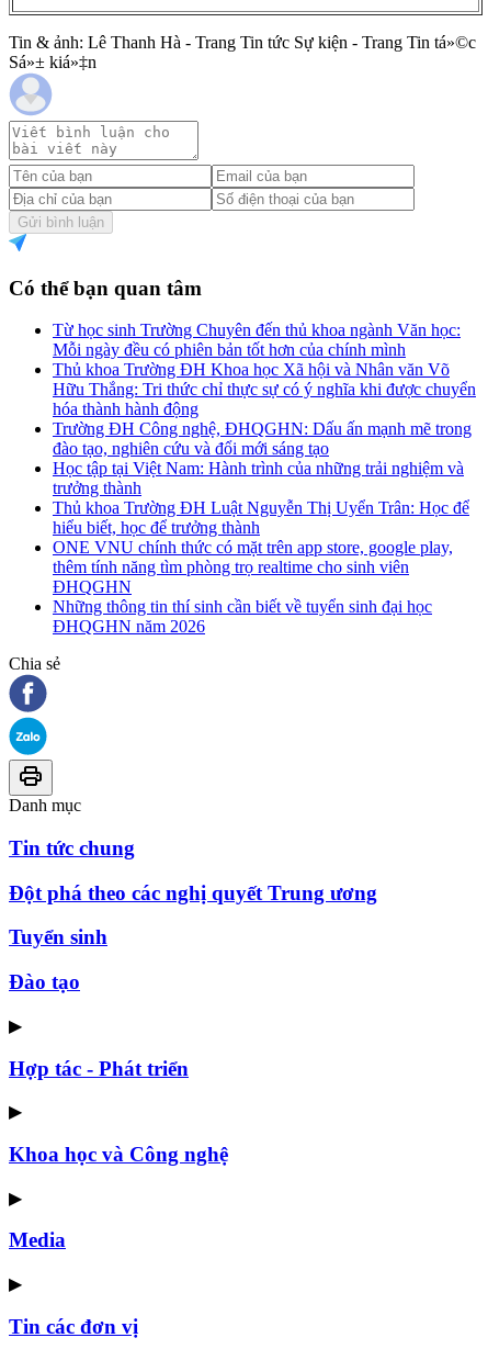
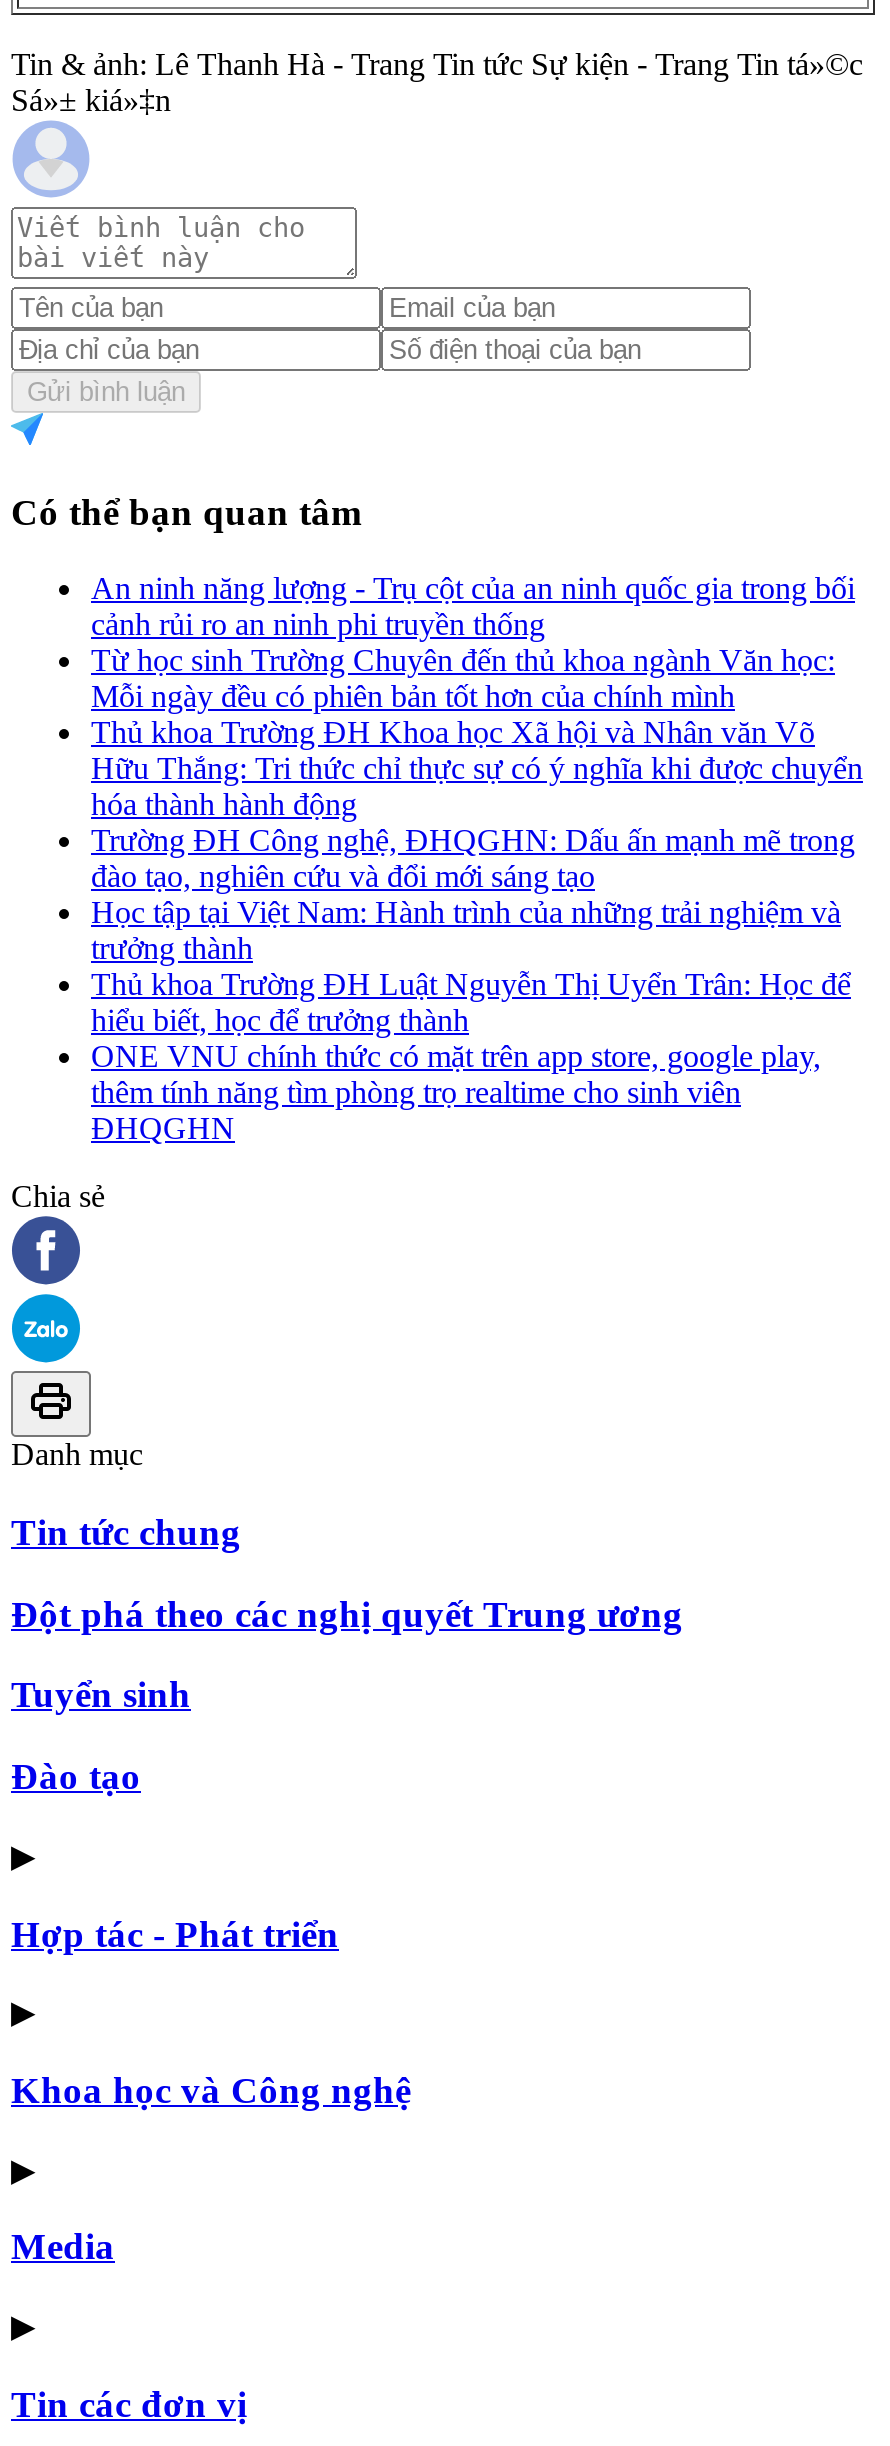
+ An ninh năng lượng - Trụ cột của an ninh quốc gia trong bối
+ cảnh rủi ro an ninh phi truyền thống

moved down: Từ học sinh Trường Chuyên đến thủ khoa ngành Văn học: | Mỗi ngày đều có phiên bản tốt hơn của chính mình | Thủ khoa Trường ĐH Khoa học Xã hội và Nhân văn Võ | ... | thêm tính năng tìm phòng trọ realtime cho sinh viên | ĐHQGHN

- Những thông tin thí sinh cần biết về tuyển sinh đại học
- ĐHQGHN năm 2026
